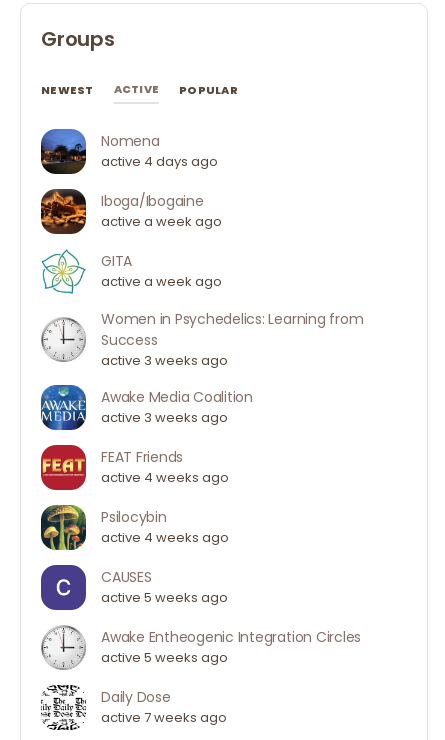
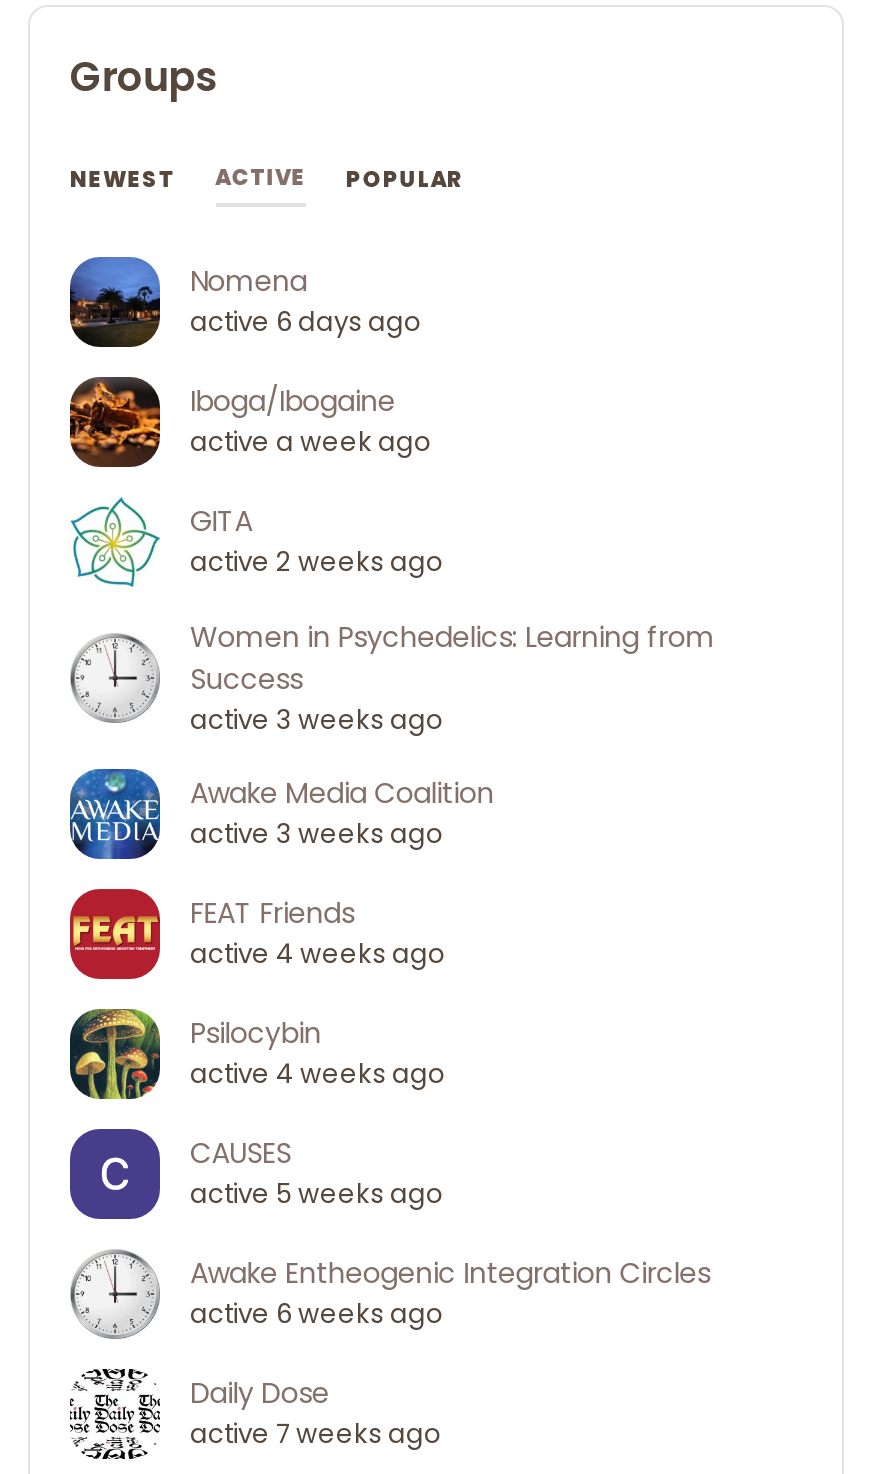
- active 4 days ago
+ active 6 days ago

- active a week ago
+ active 2 weeks ago

- active 5 weeks ago
+ active 6 weeks ago
